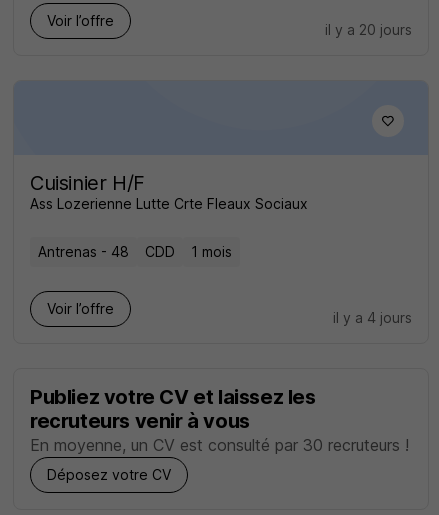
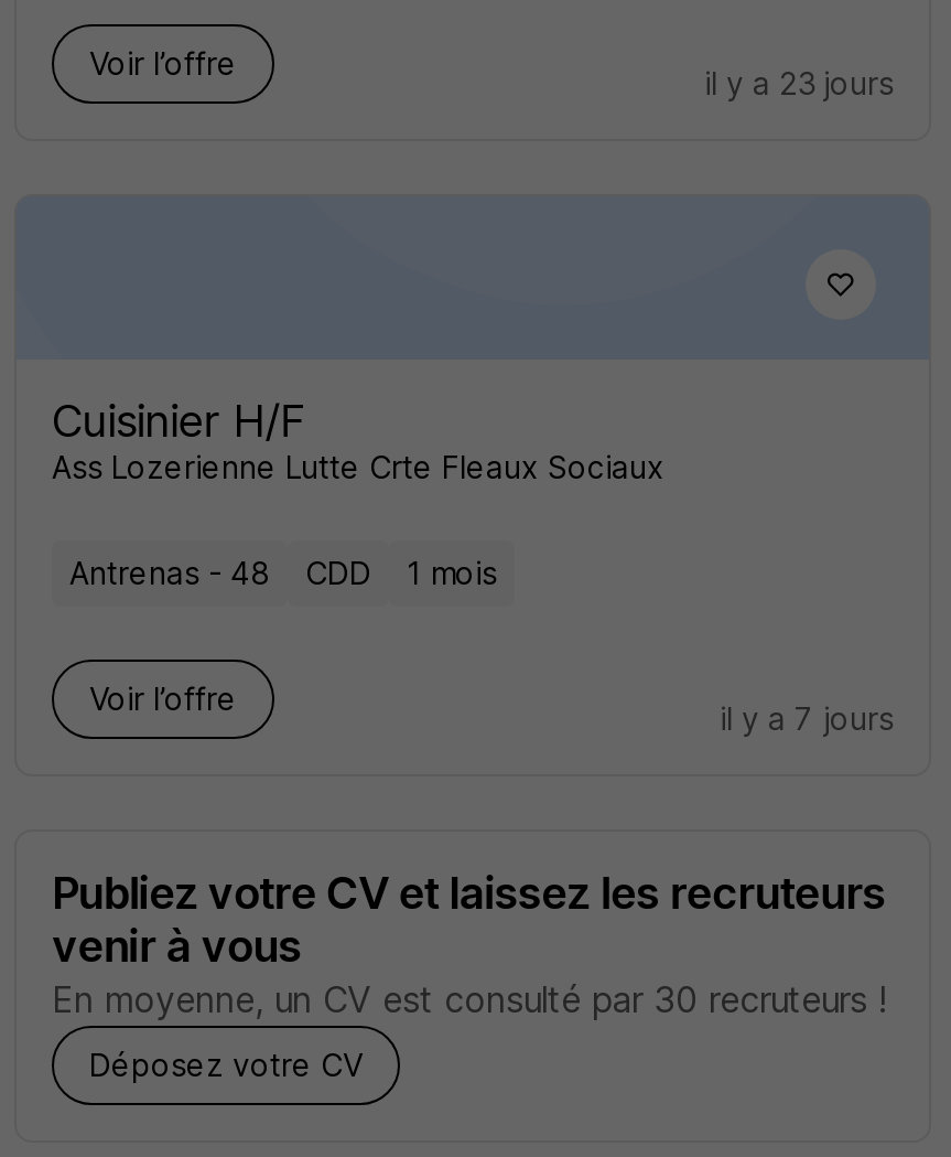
- il y a 20 jours
+ il y a 23 jours

- il y a 4 jours
+ il y a 7 jours
